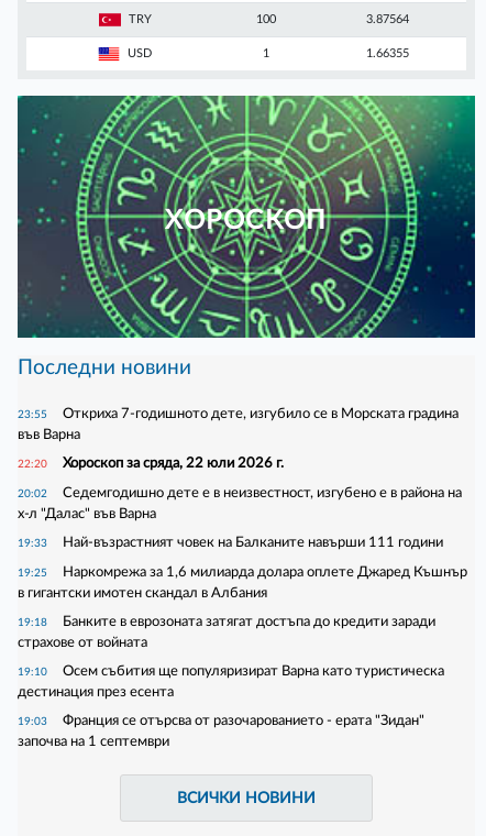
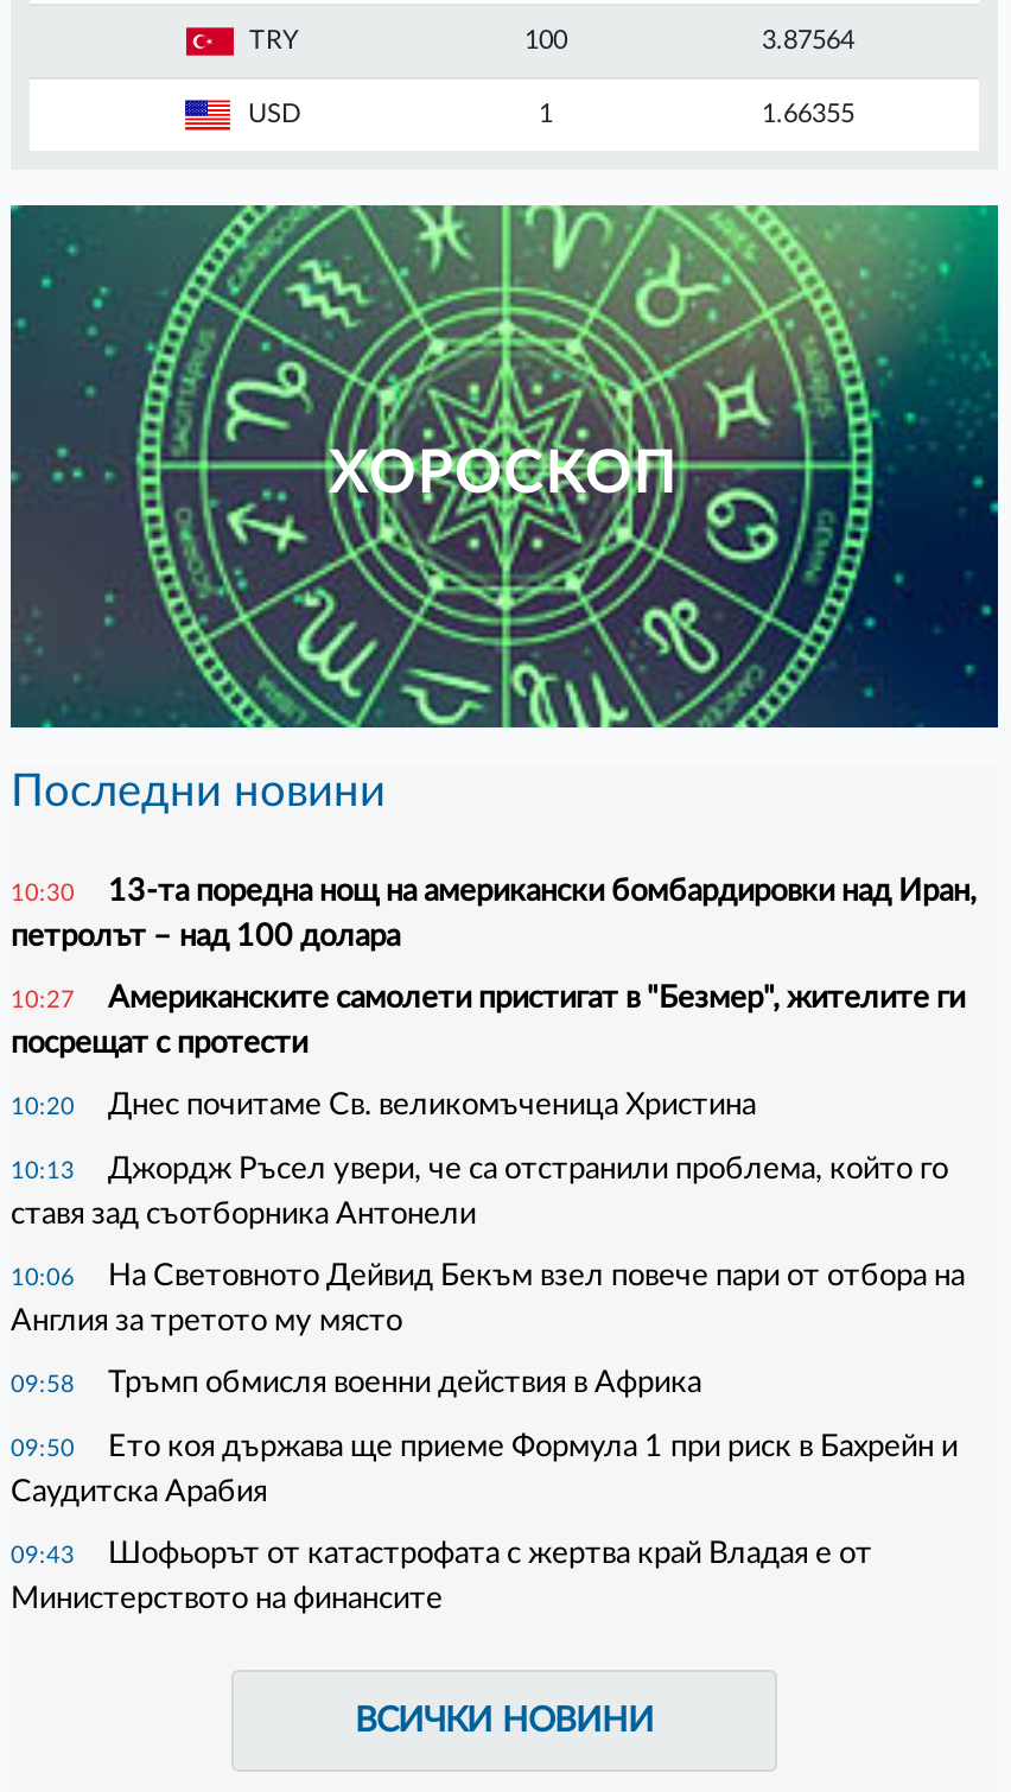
- 23:55
- Откриха 7-годишното дете, изгубило се в Морската градина
+ 10:30
+ 13-та поредна нощ на американски бомбардировки над Иран,

- във Варна
+ петролът – над 100 долара

- 22:20
- Хороскоп за сряда, 22 юли 2026 г.
+ 10:27
+ Американските самолети пристигат в "Безмер", жителите ги

- 20:02
- Седемгодишно дете е в неизвестност, изгубено е в района на
+ посрещат с протести

- х-л "Далас" във Варна
+ 10:20
+ Днес почитаме Св. великомъченица Христина

- 19:33
- Най-възрастният човек на Балканите навърши 111 години
+ 10:13
+ Джордж Ръсел увери, че са отстранили проблема, който го

- 19:25
- Наркомрежа за 1,6 милиарда долара оплете Джаред Къшнър
+ ставя зад съотборника Антонели

- в гигантски имотен скандал в Албания
+ 10:06
+ На Световното Дейвид Бекъм взел повече пари от отбора на

- 19:18
- Банките в еврозоната затягат достъпа до кредити заради
+ Англия за третото му място

- страхове от войната
+ 09:58
+ Тръмп обмисля военни действия в Африка

- 19:10
- Осем събития ще популяризират Варна като туристическа
+ 09:50
+ Ето коя държава ще приеме Формула 1 при риск в Бахрейн и

- дестинация през есента
+ Саудитска Арабия

- 19:03
- Франция се отърсва от разочарованието - ерата "Зидан"
+ 09:43
+ Шофьорът от катастрофата с жертва край Владая е от

- започва на 1 септември
+ Министерството на финансите
